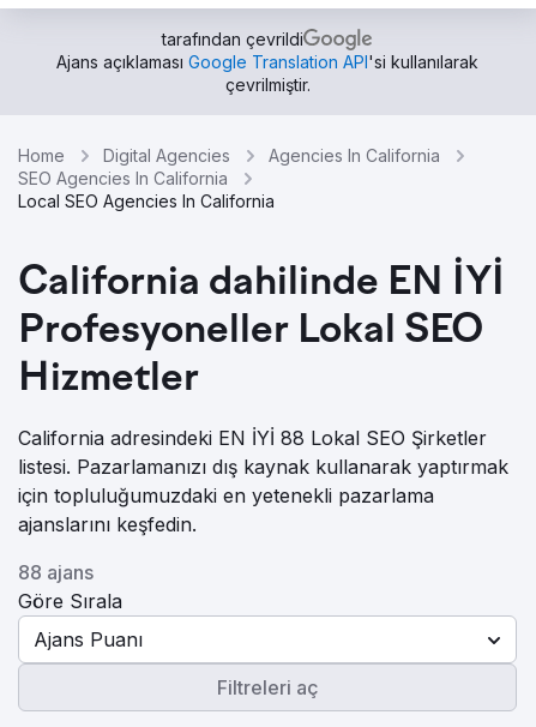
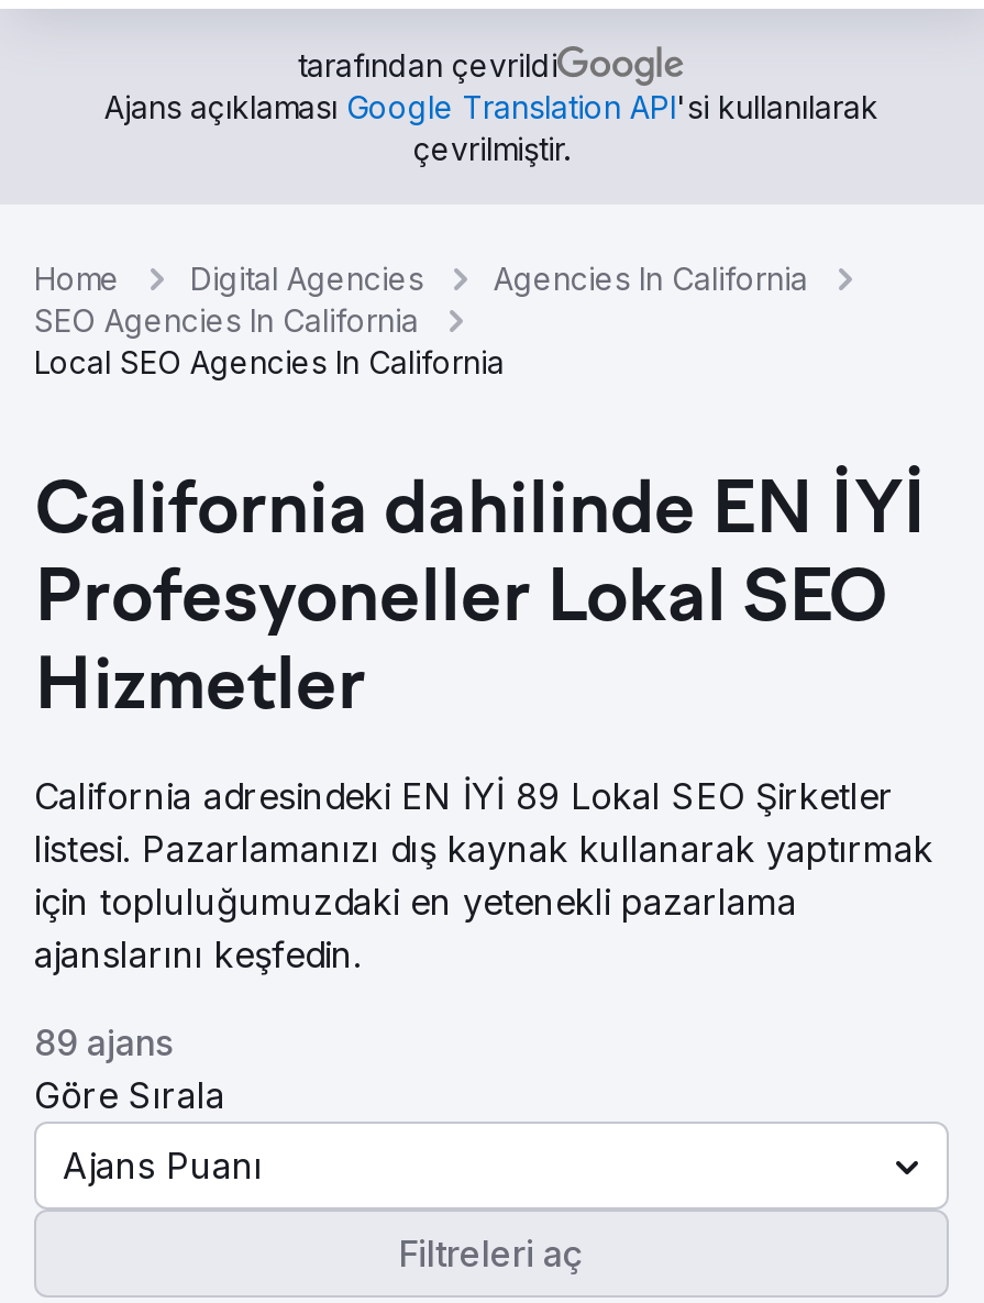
- California adresindeki EN İYİ 88 Lokal SEO Şirketler
+ California adresindeki EN İYİ 89 Lokal SEO Şirketler

- 88 ajans
+ 89 ajans
